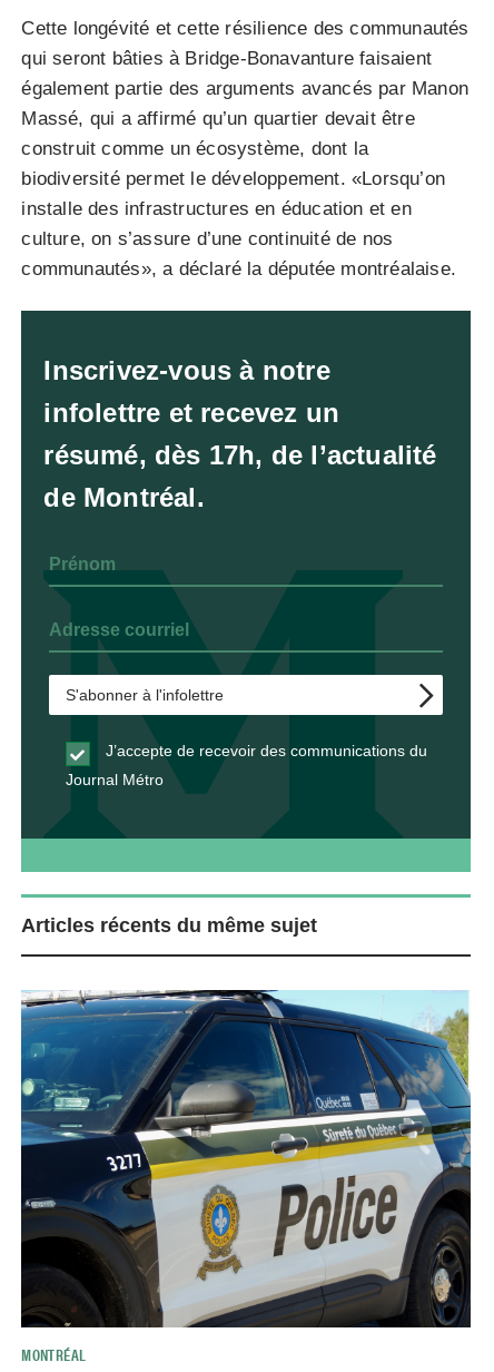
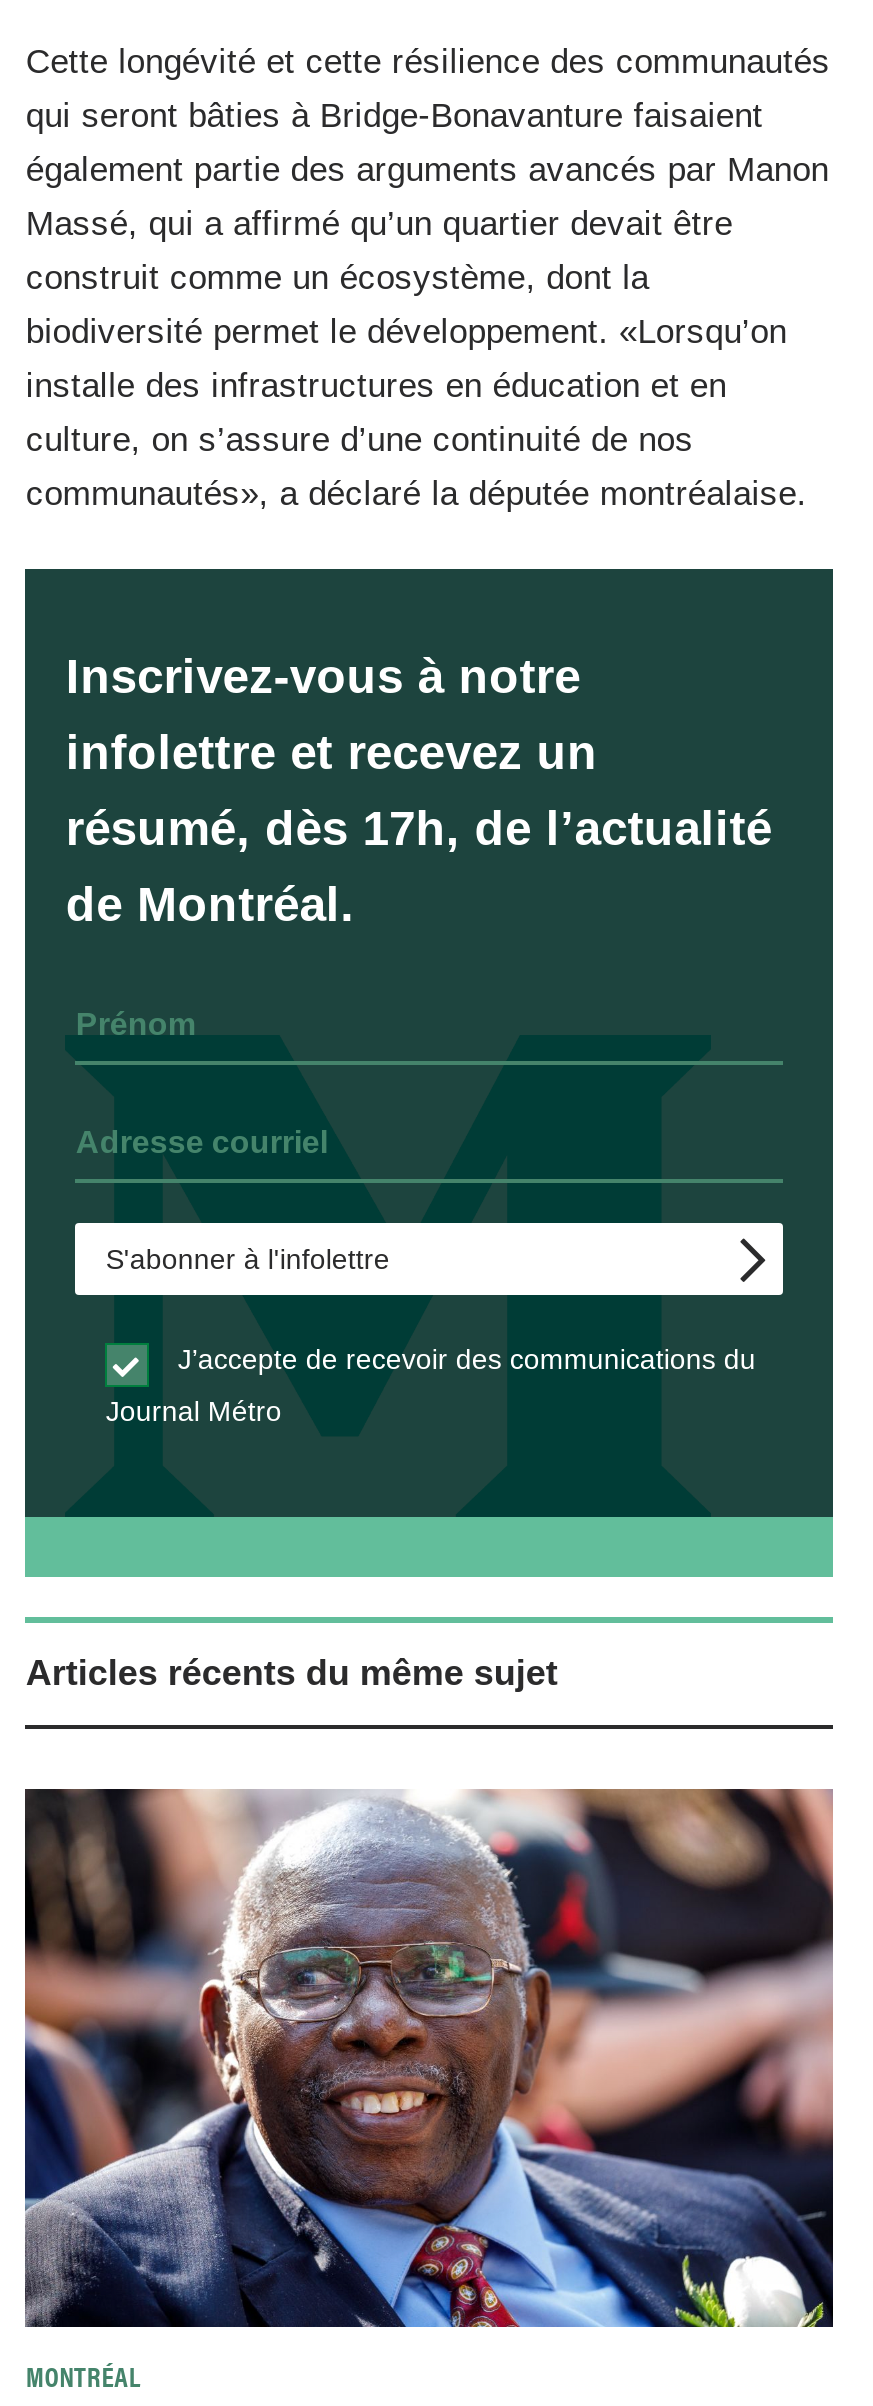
- [image]
+ [image]
